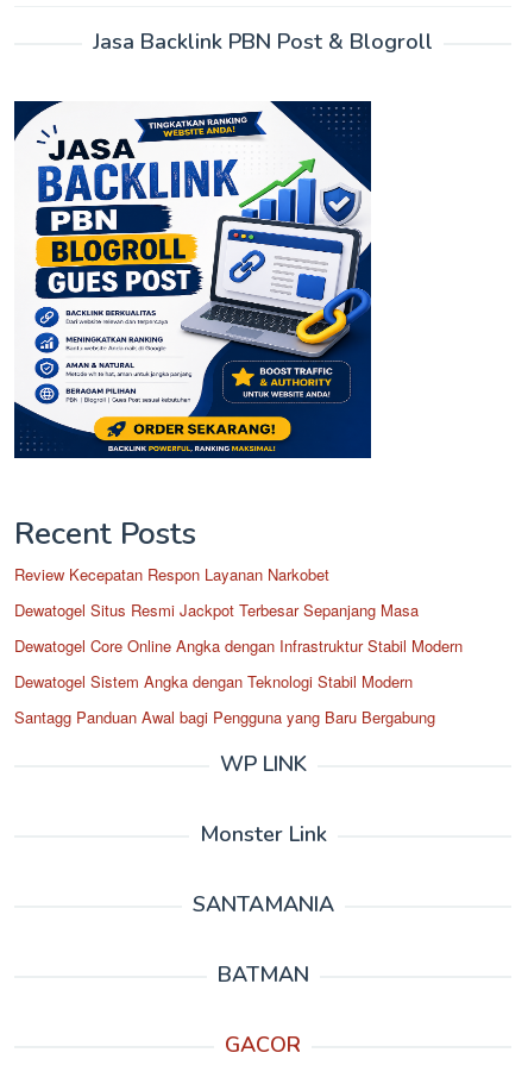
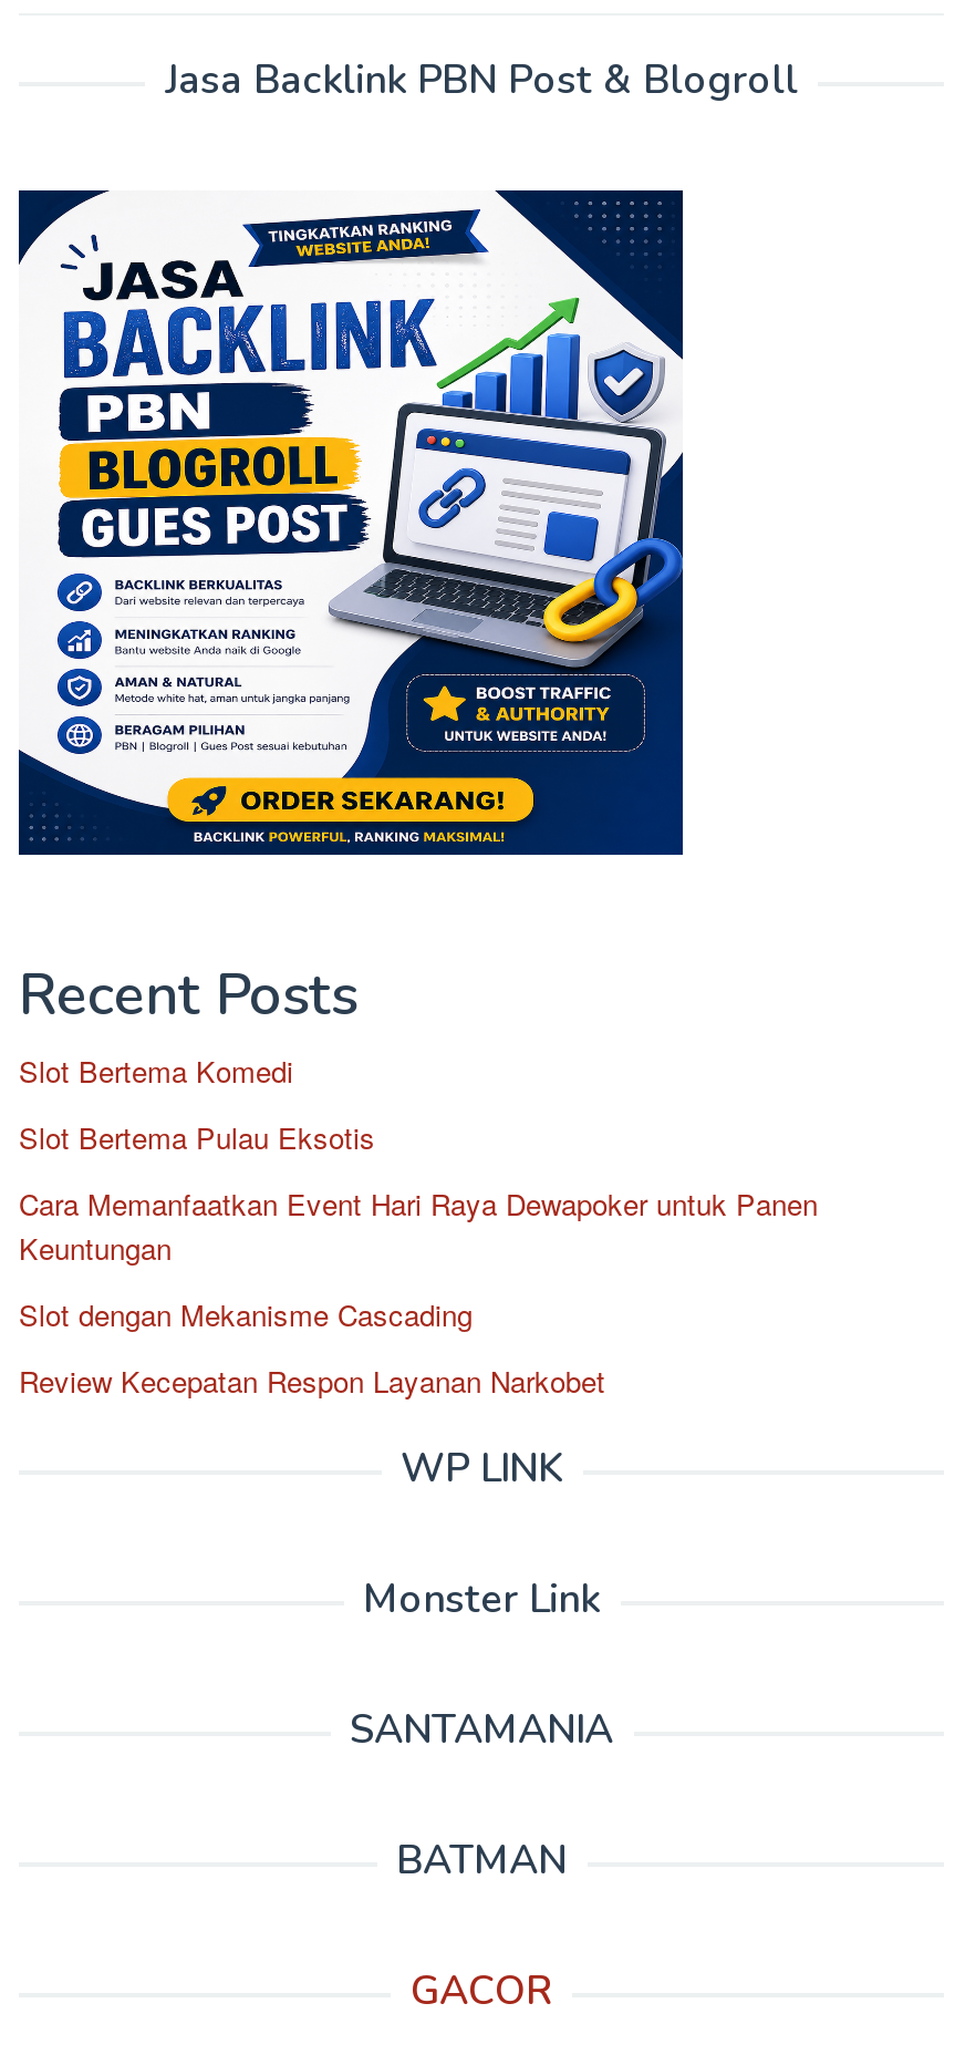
+ Slot Bertema Komedi
+ Slot Bertema Pulau Eksotis
+ Cara Memanfaatkan Event Hari Raya Dewapoker untuk Panen
+ Keuntungan
+ Slot dengan Mekanisme Cascading

moved down: Review Kecepatan Respon Layanan Narkobet

- Dewatogel Situs Resmi Jackpot Terbesar Sepanjang Masa
- Dewatogel Core Online Angka dengan Infrastruktur Stabil Modern
- Dewatogel Sistem Angka dengan Teknologi Stabil Modern
- Santagg Panduan Awal bagi Pengguna yang Baru Bergabung
